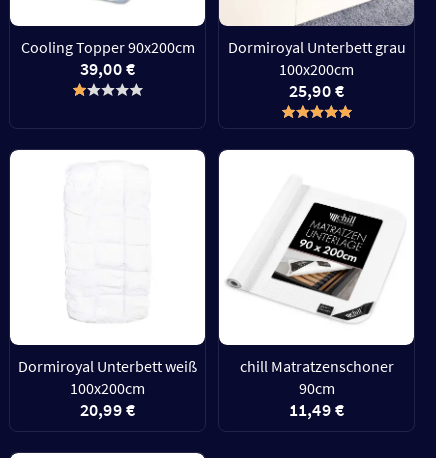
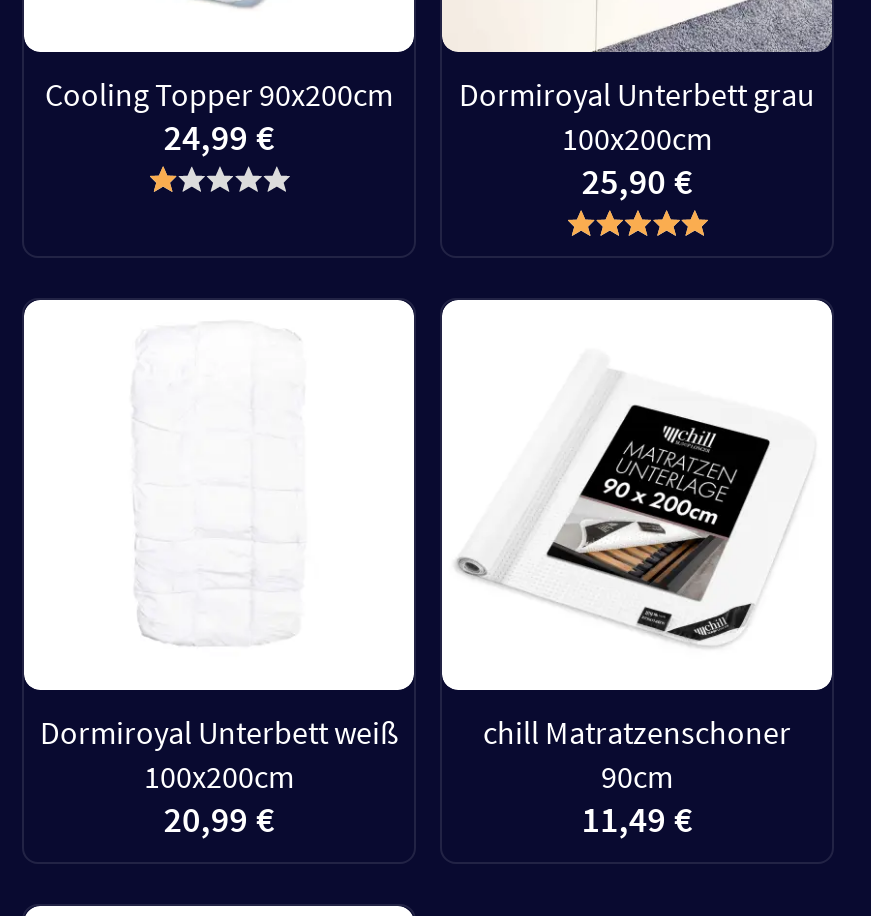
- 39,00 €
+ 24,99 €
